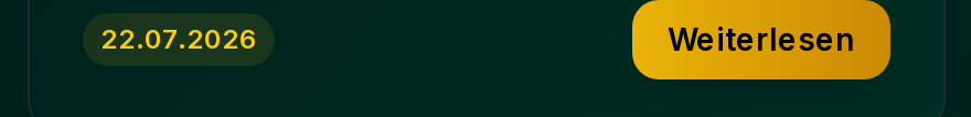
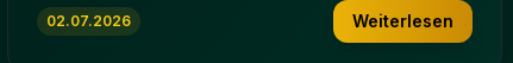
- 22.07.2026
+ 02.07.2026
